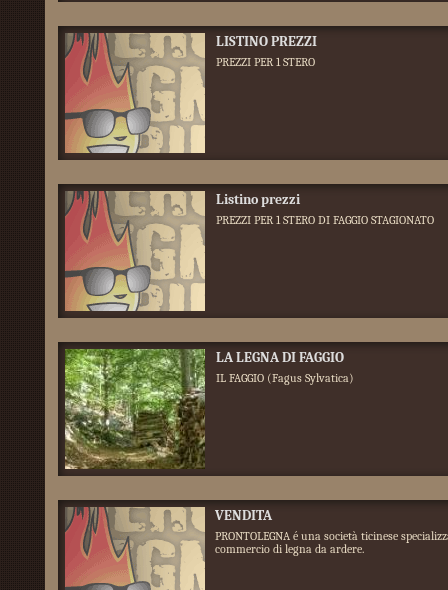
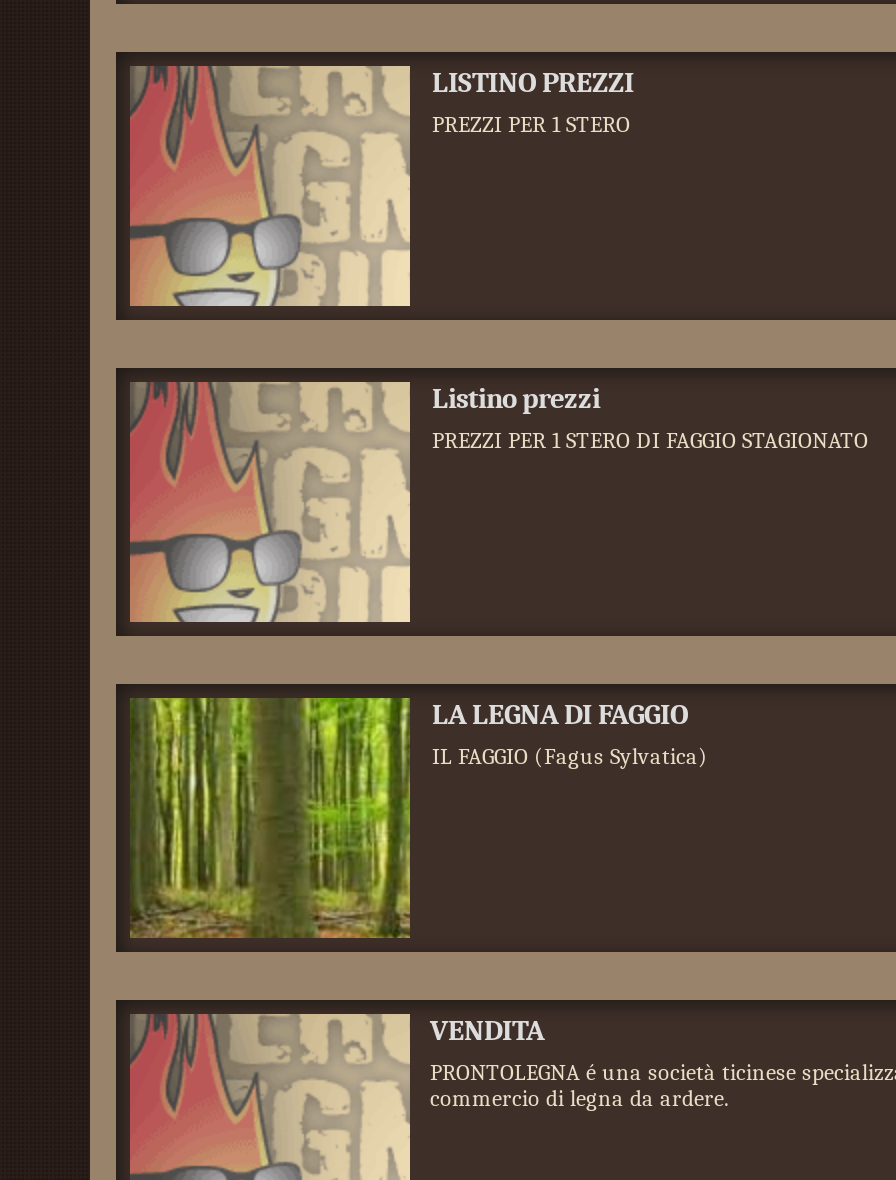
- [image]
+ [image]
